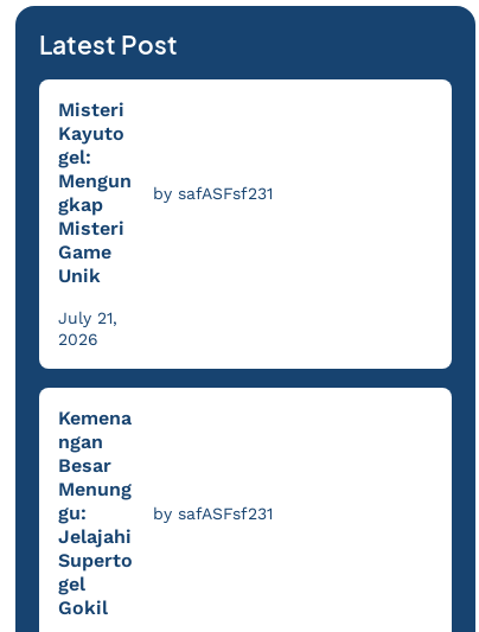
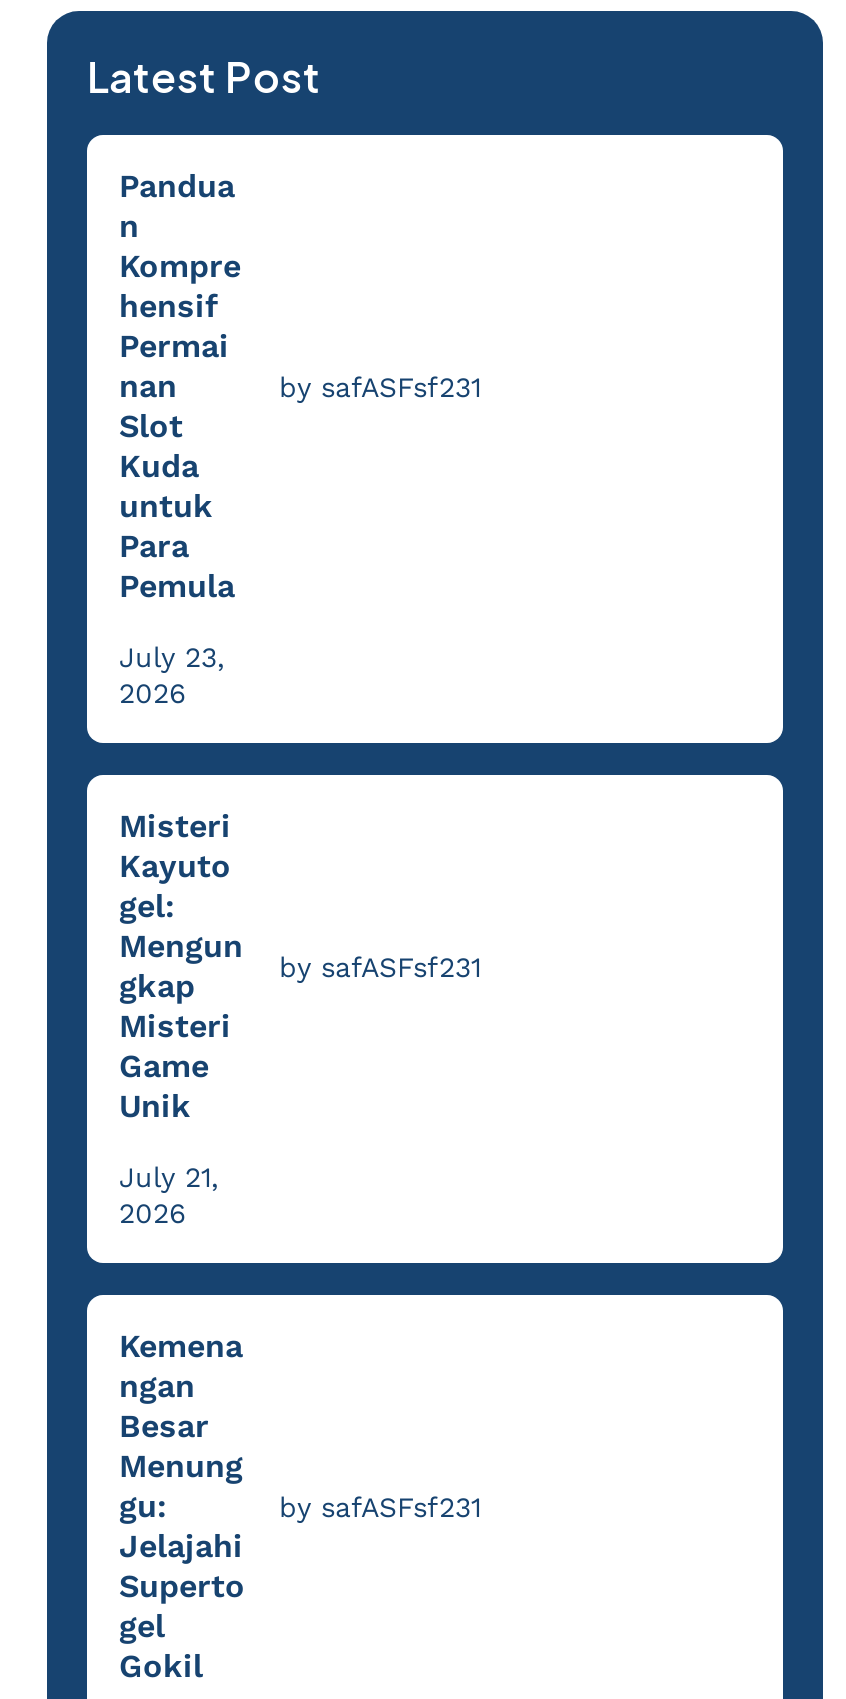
+ Pandua
+ n
+ Kompre
+ hensif
+ Permai
+ nan
+ Slot
+ Kuda
+ untuk
+ Para
+ Pemula

+ July 23,
+ 2026

+ by safASFsf231
